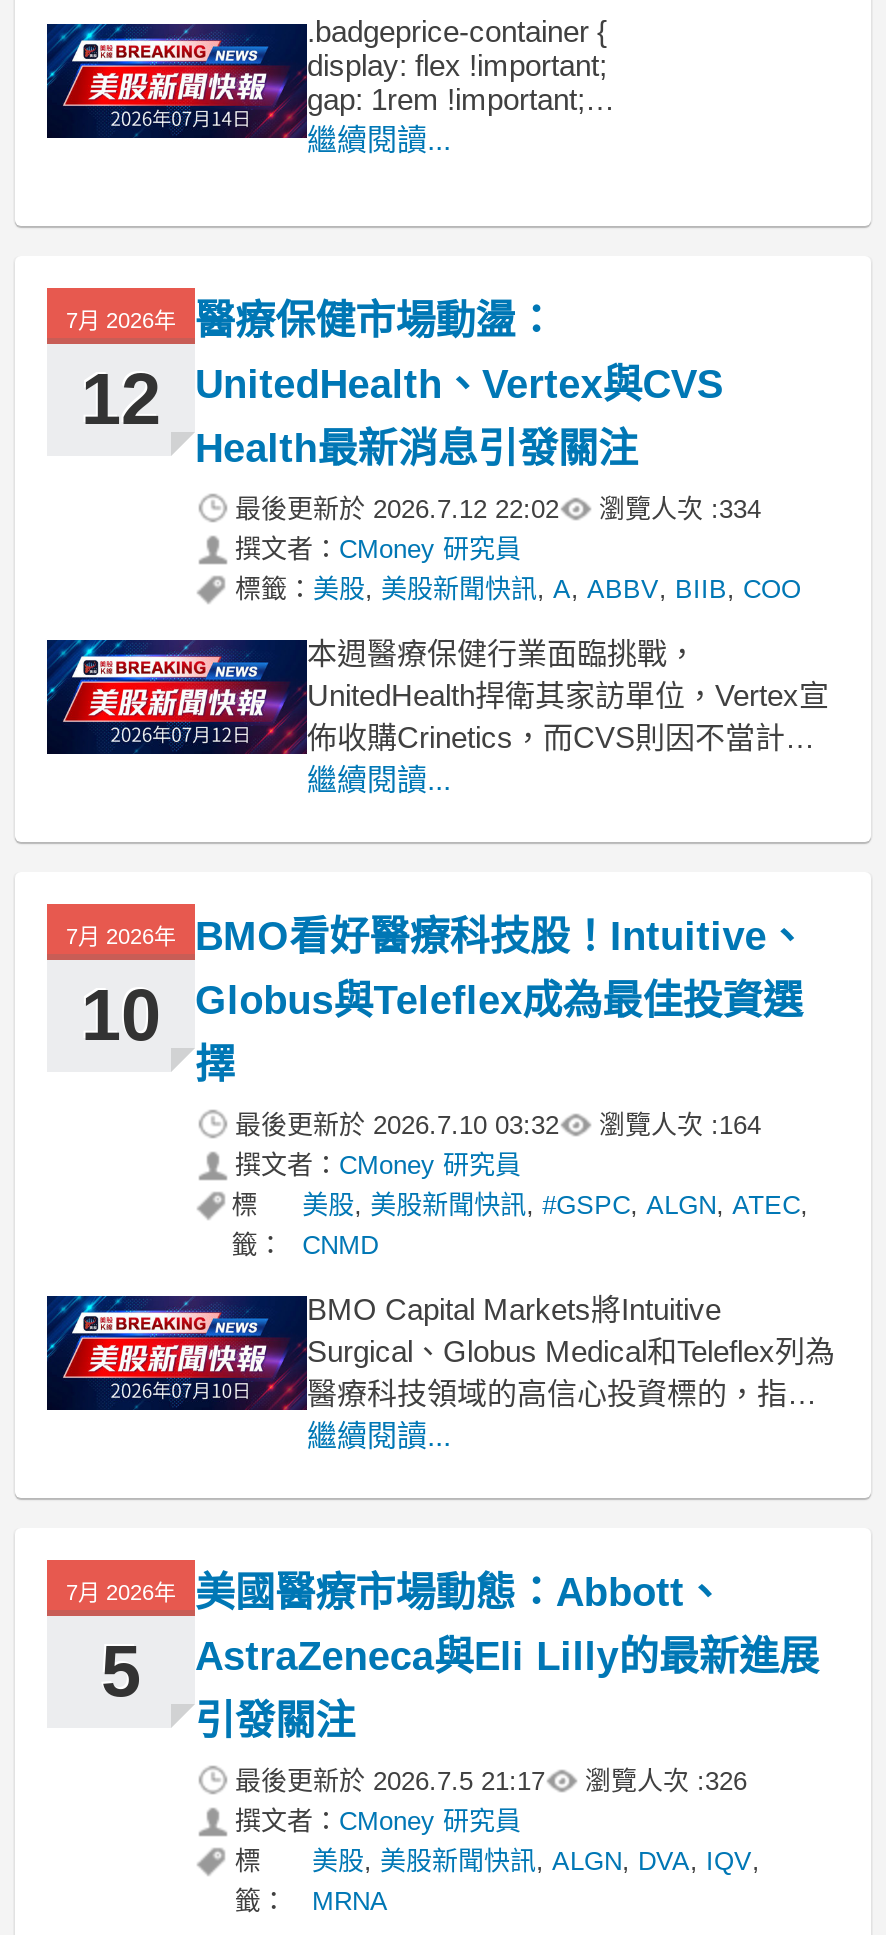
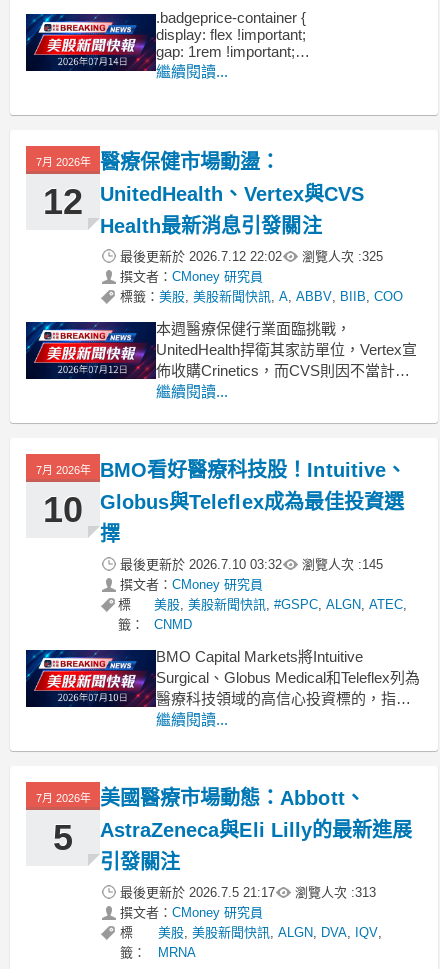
- 最後更新於2026.7.12 22:02 瀏覽人次 : 334
+ 最後更新於2026.7.12 22:02 瀏覽人次 : 325

- 最後更新於2026.7.10 03:32 瀏覽人次 : 164
+ 最後更新於2026.7.10 03:32 瀏覽人次 : 145

- 最後更新於2026.7.5 21:17 瀏覽人次 : 326
+ 最後更新於2026.7.5 21:17 瀏覽人次 : 313
